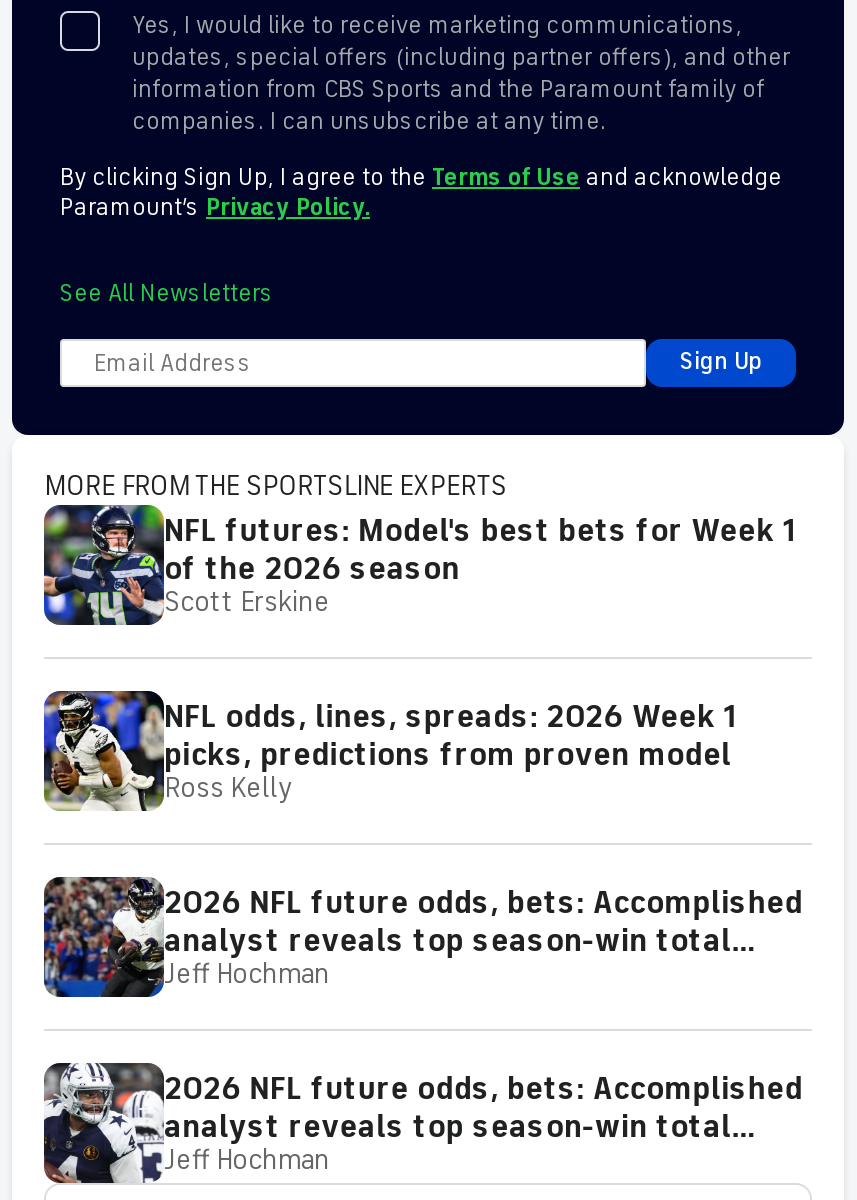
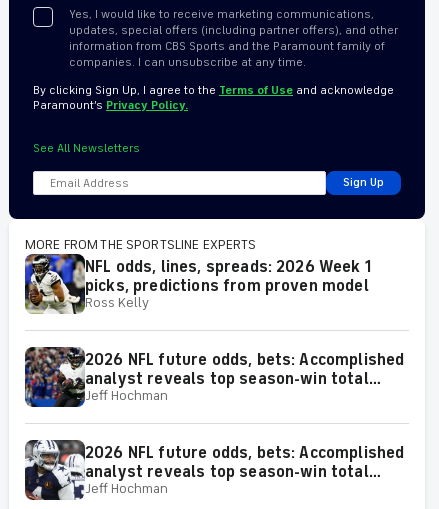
- [image]
- NFL futures: Model's best bets for Week 1
- of the 2026 season
- Scott Erskine
